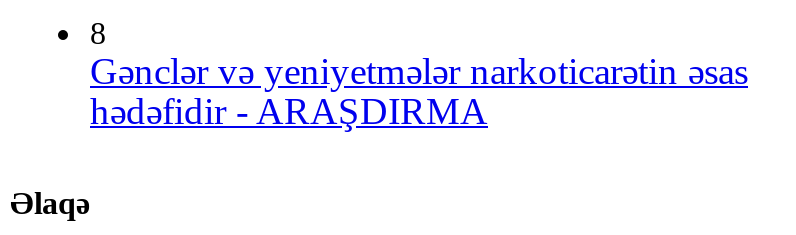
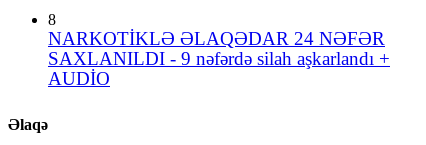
- Gənclər və yeniyetmələr narkoticarətin əsas
- hədəfidir - ARAŞDIRMA
+ NARKOTİKLƏ ƏLAQƏDAR 24 NƏFƏR
+ SAXLANILDI - 9 nəfərdə silah aşkarlandı +
+ AUDİO
